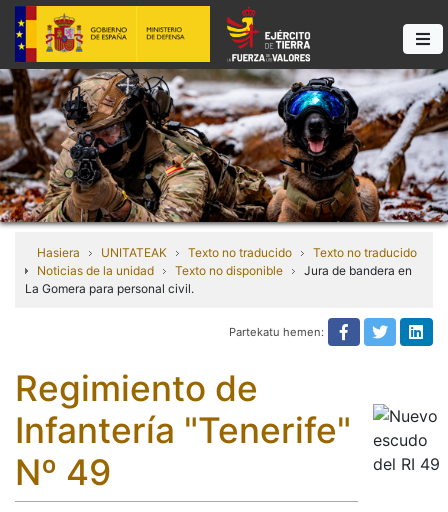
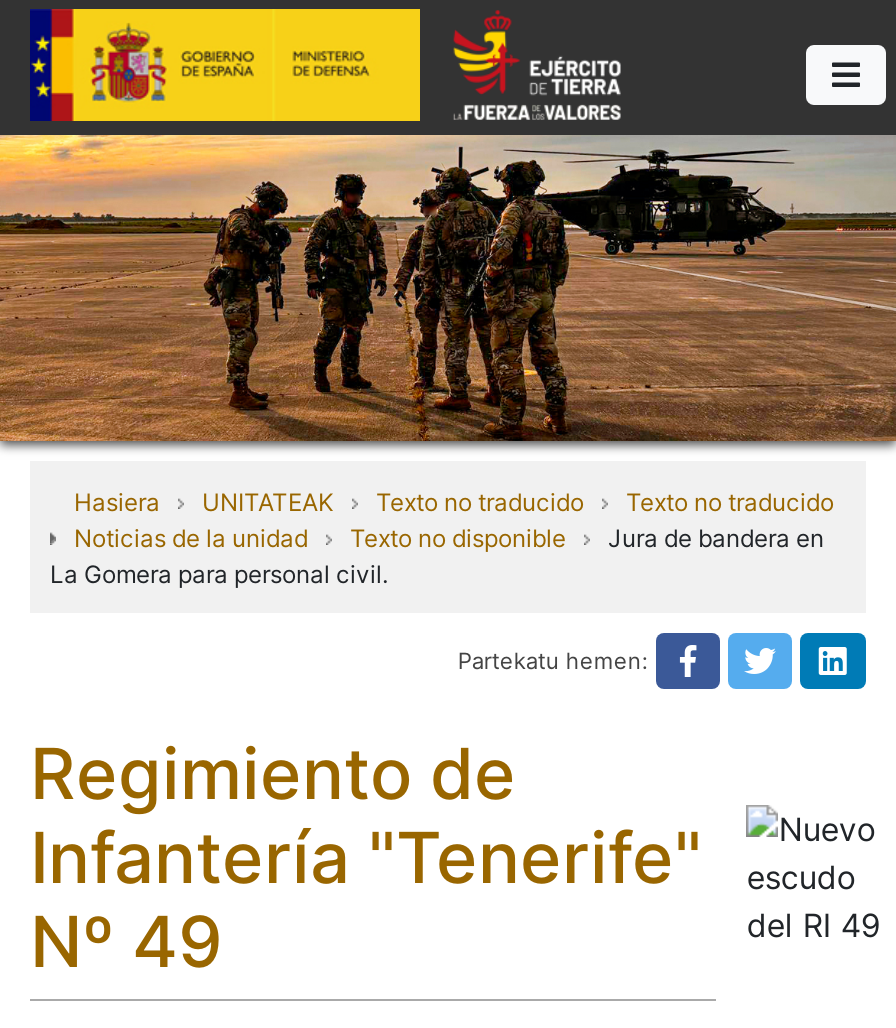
- [image]
+ [image]
